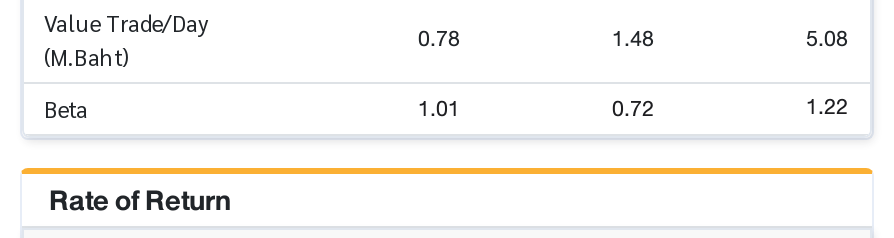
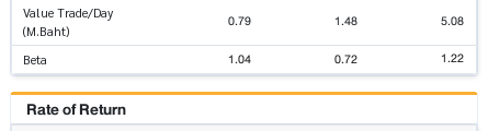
- 0.78
+ 0.79

- 1.01
+ 1.04
